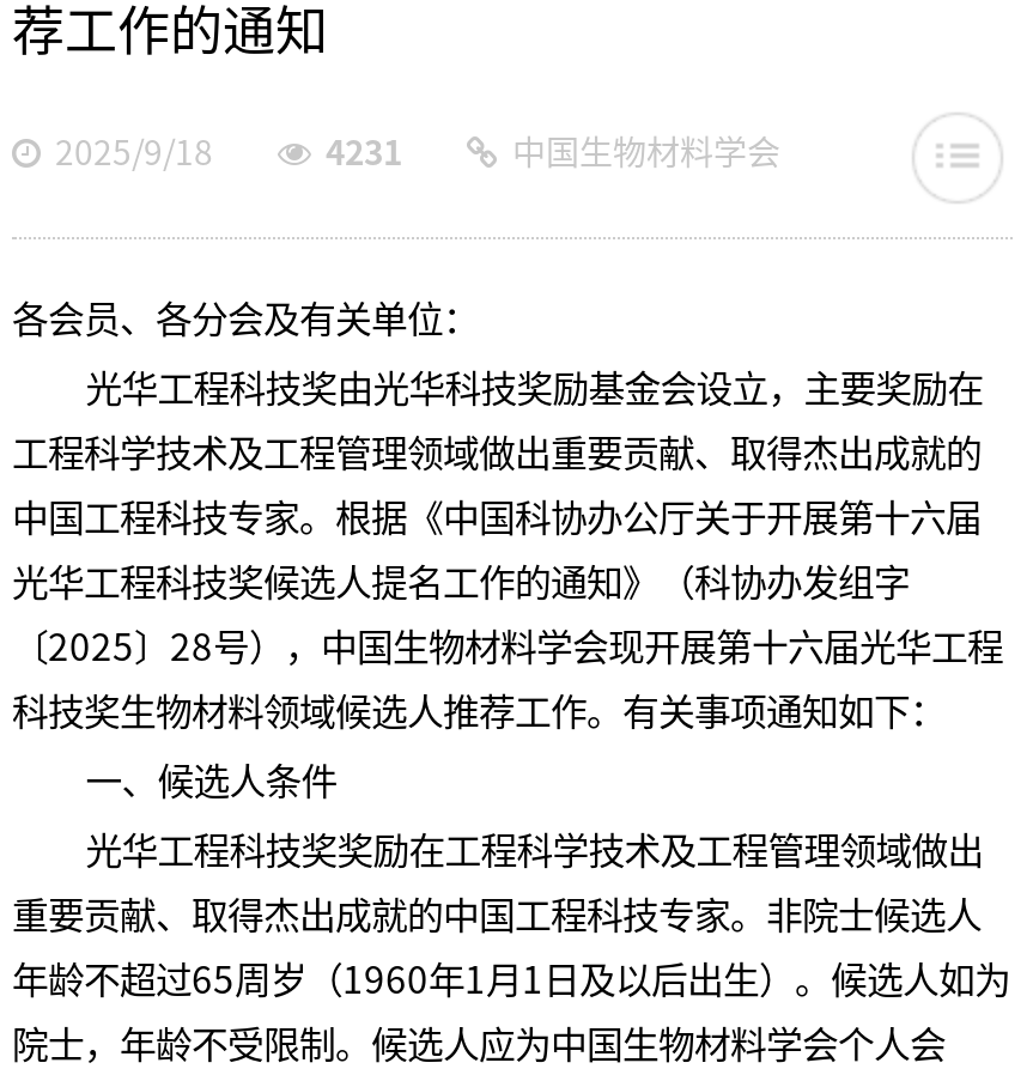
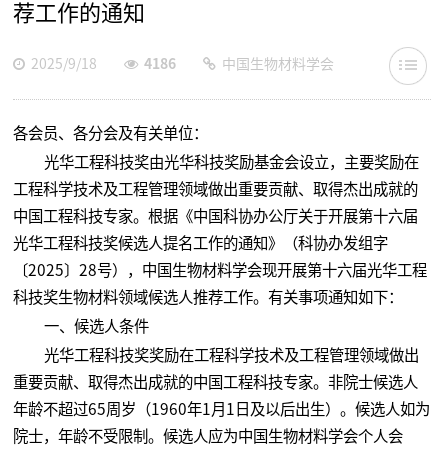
- 4231
+ 4186
